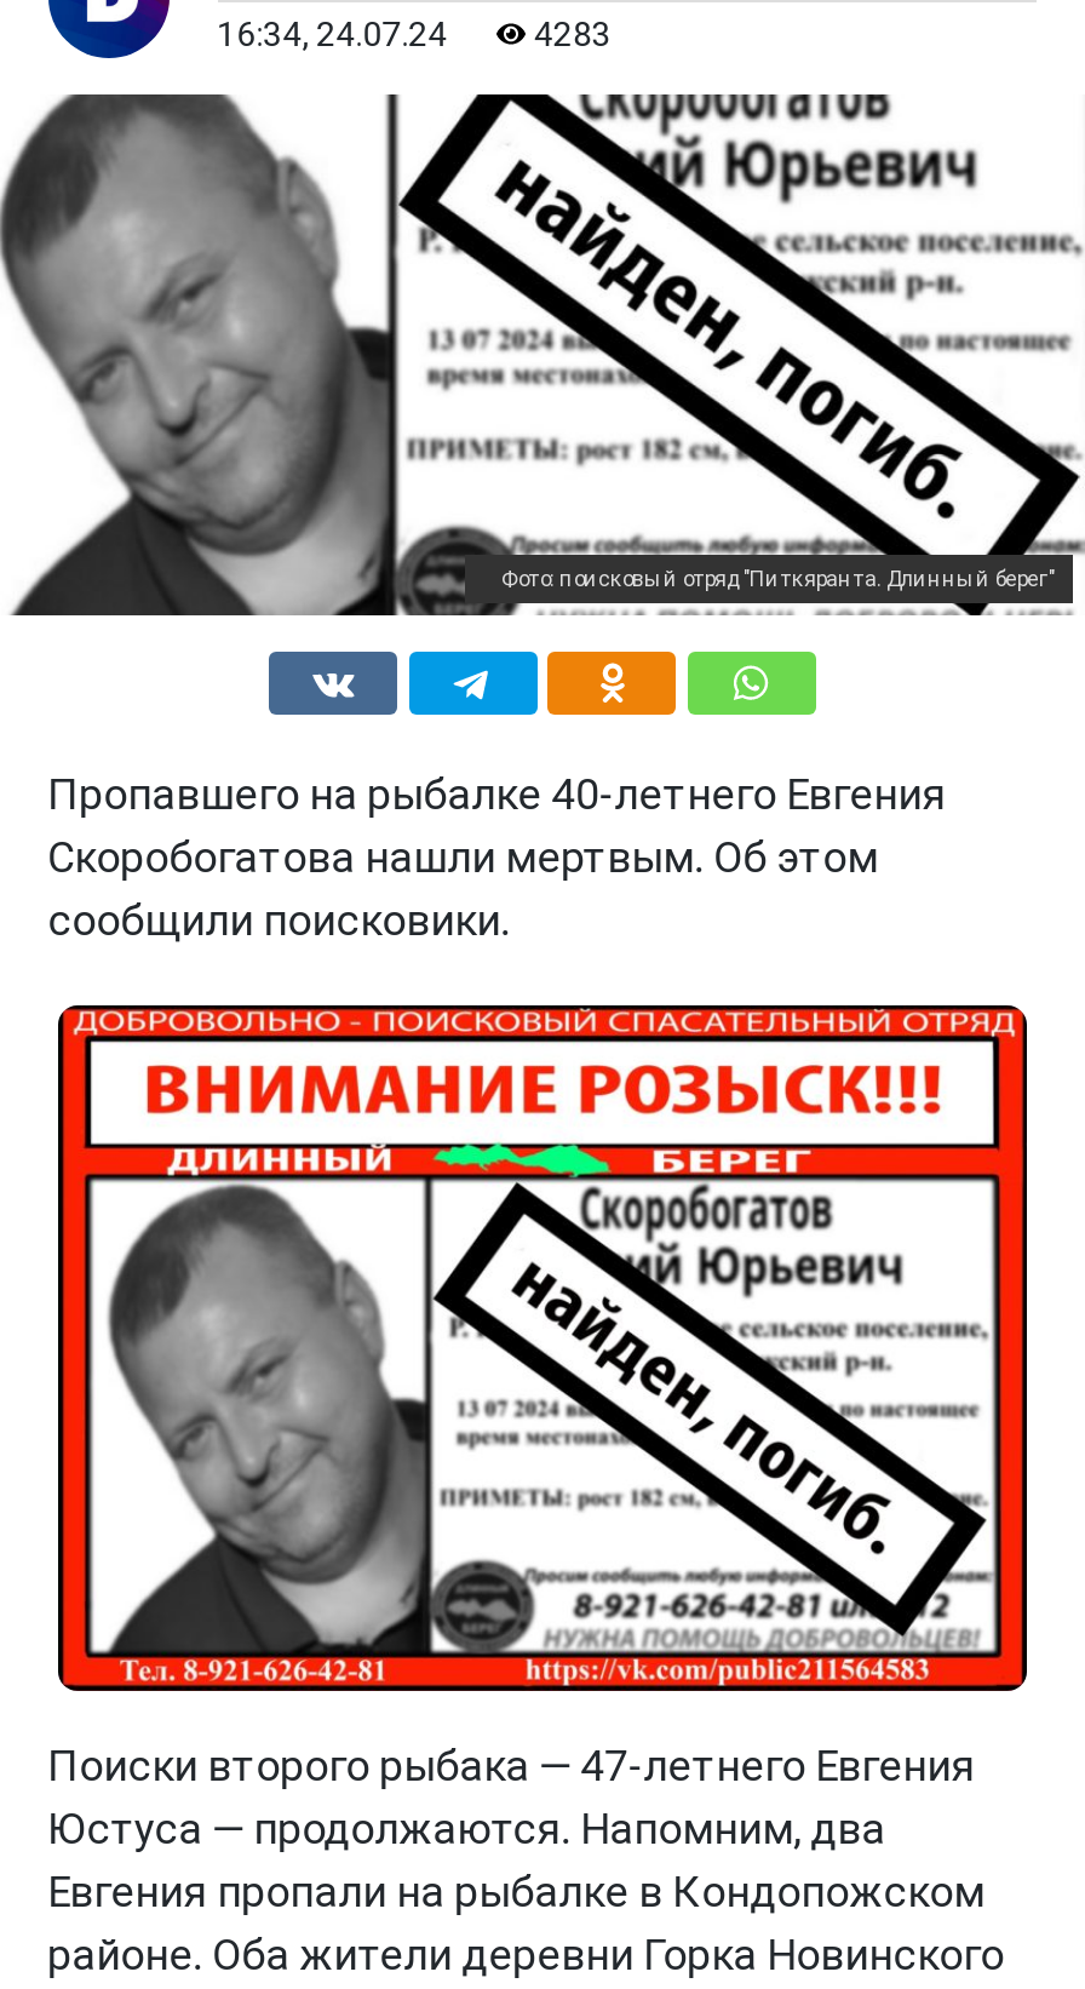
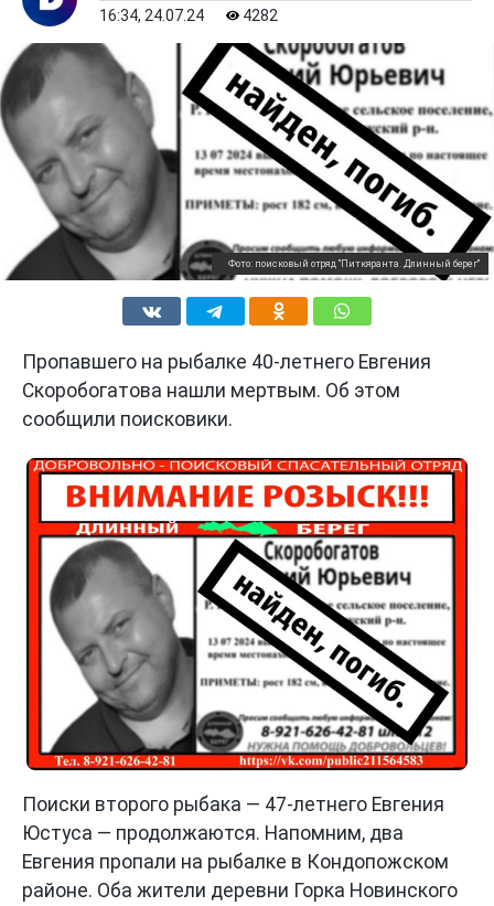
- 4283
+ 4282
